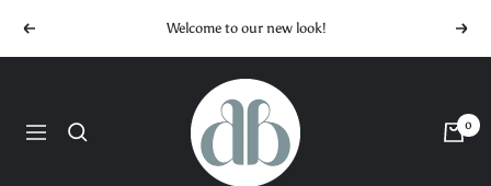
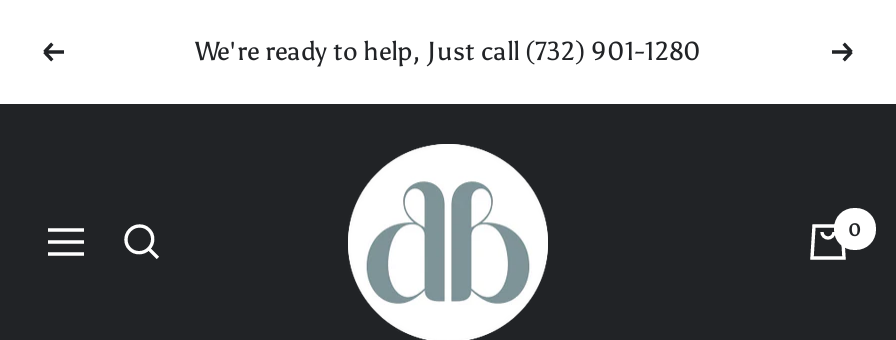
- Welcome to our new look!
+ We're ready to help, Just call (732) 901-1280
